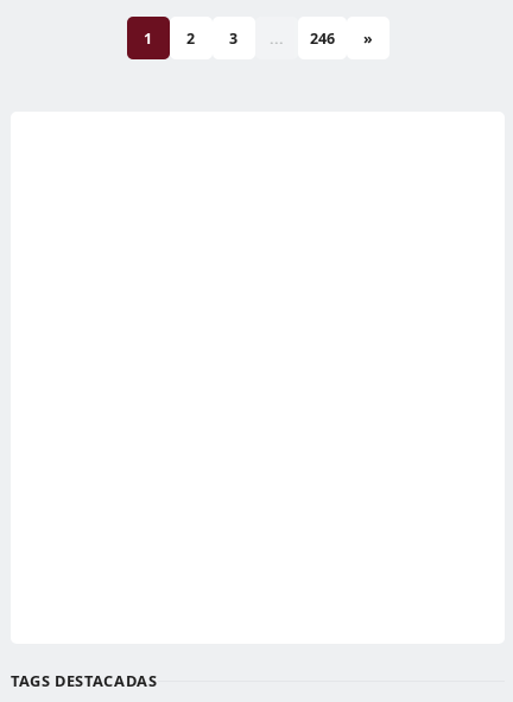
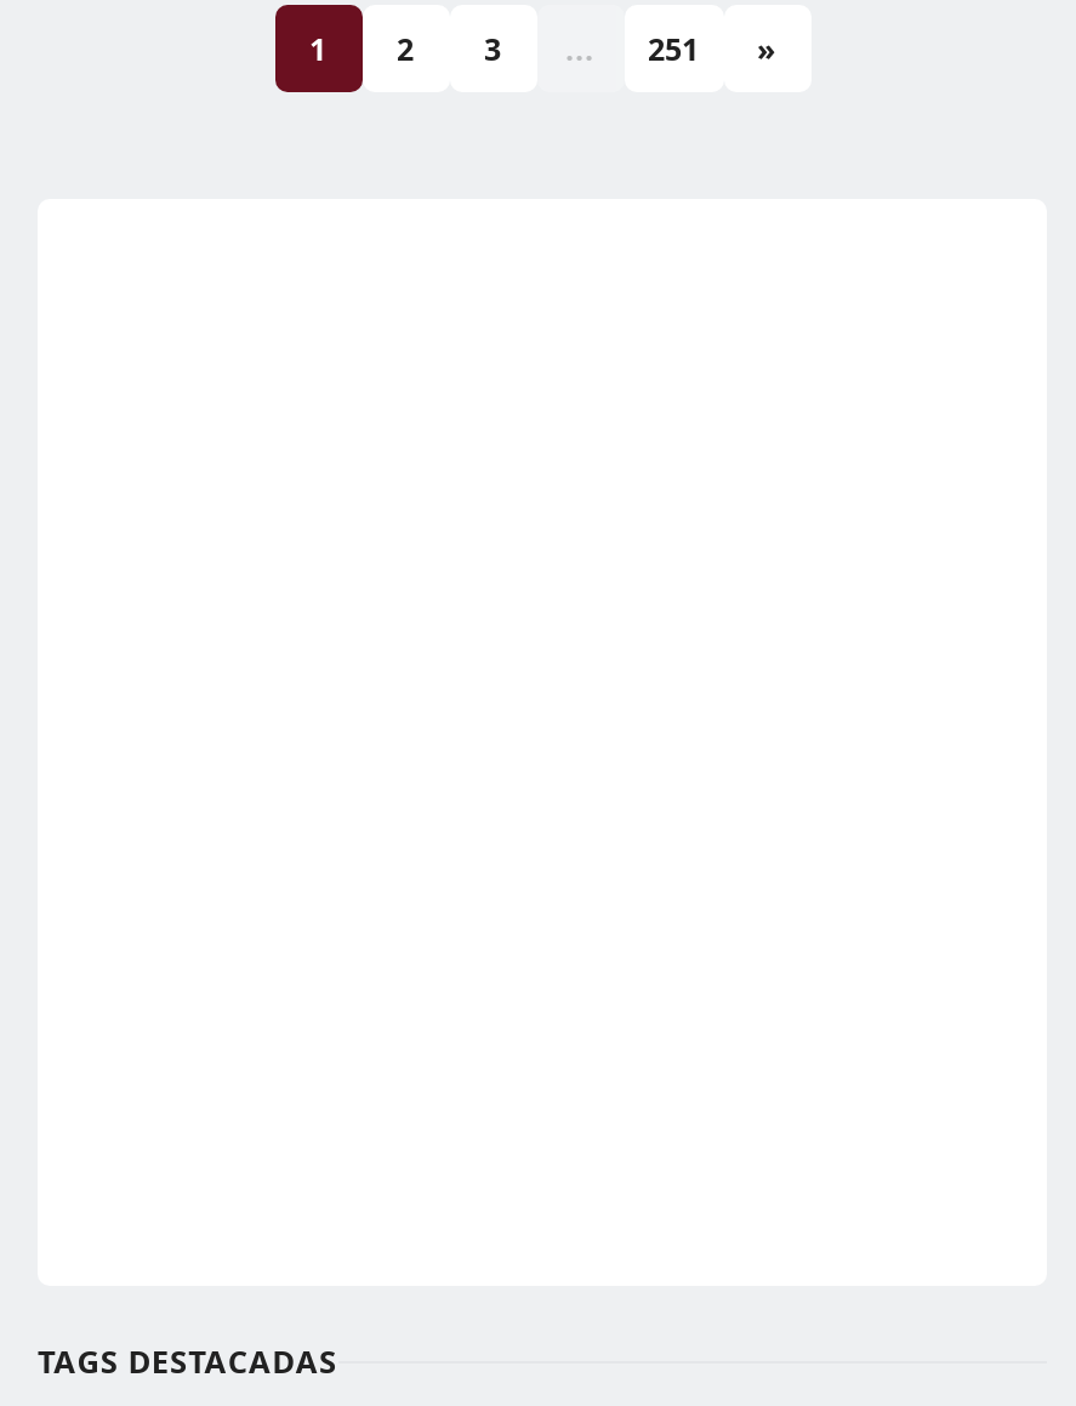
- 246
+ 251
